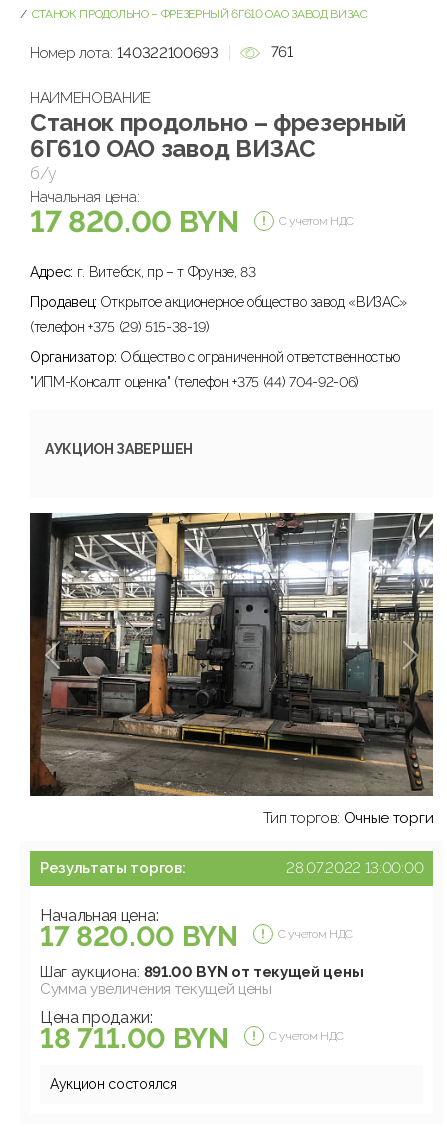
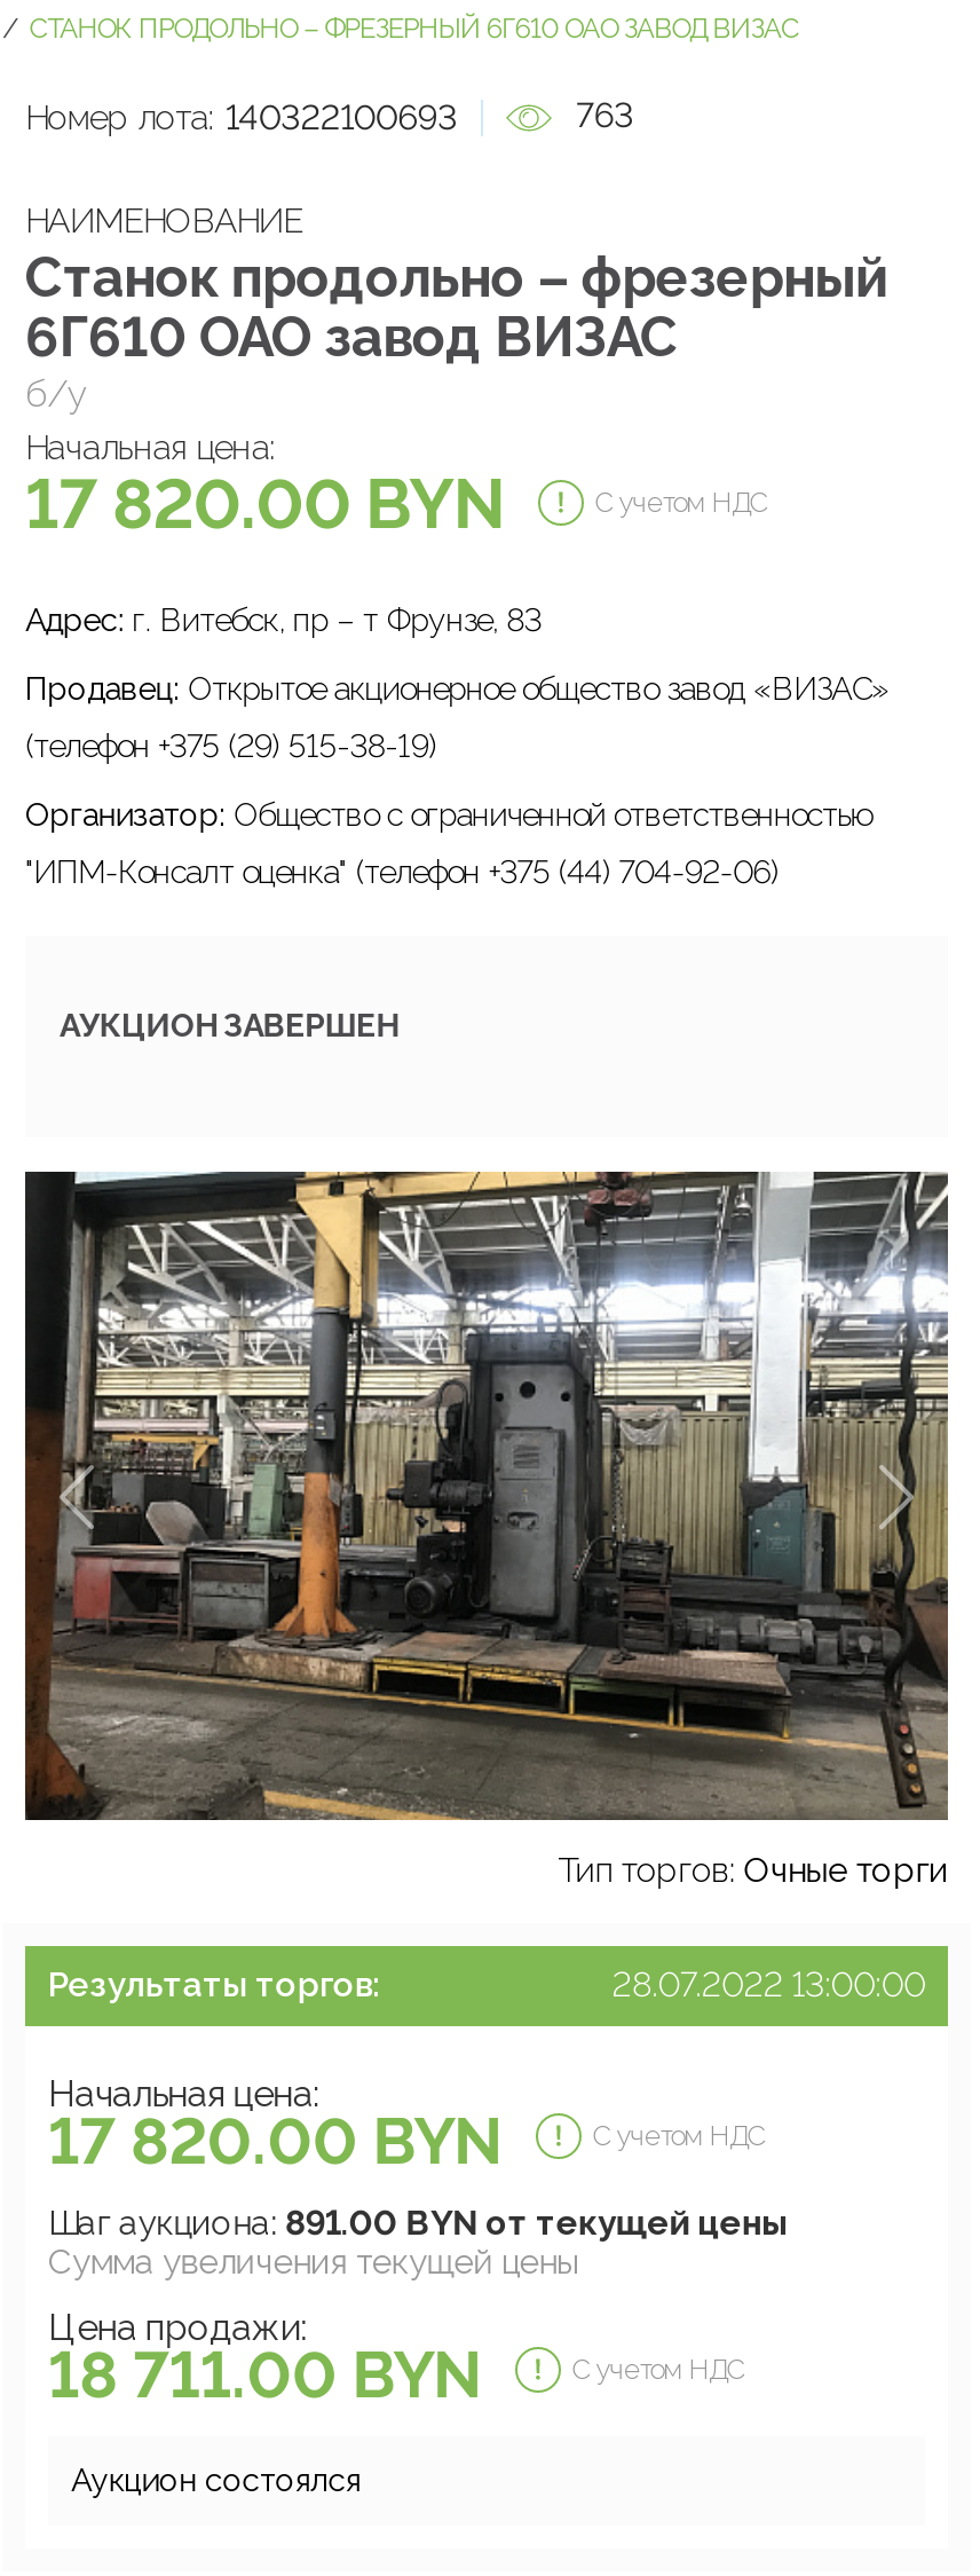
- 761
+ 763
